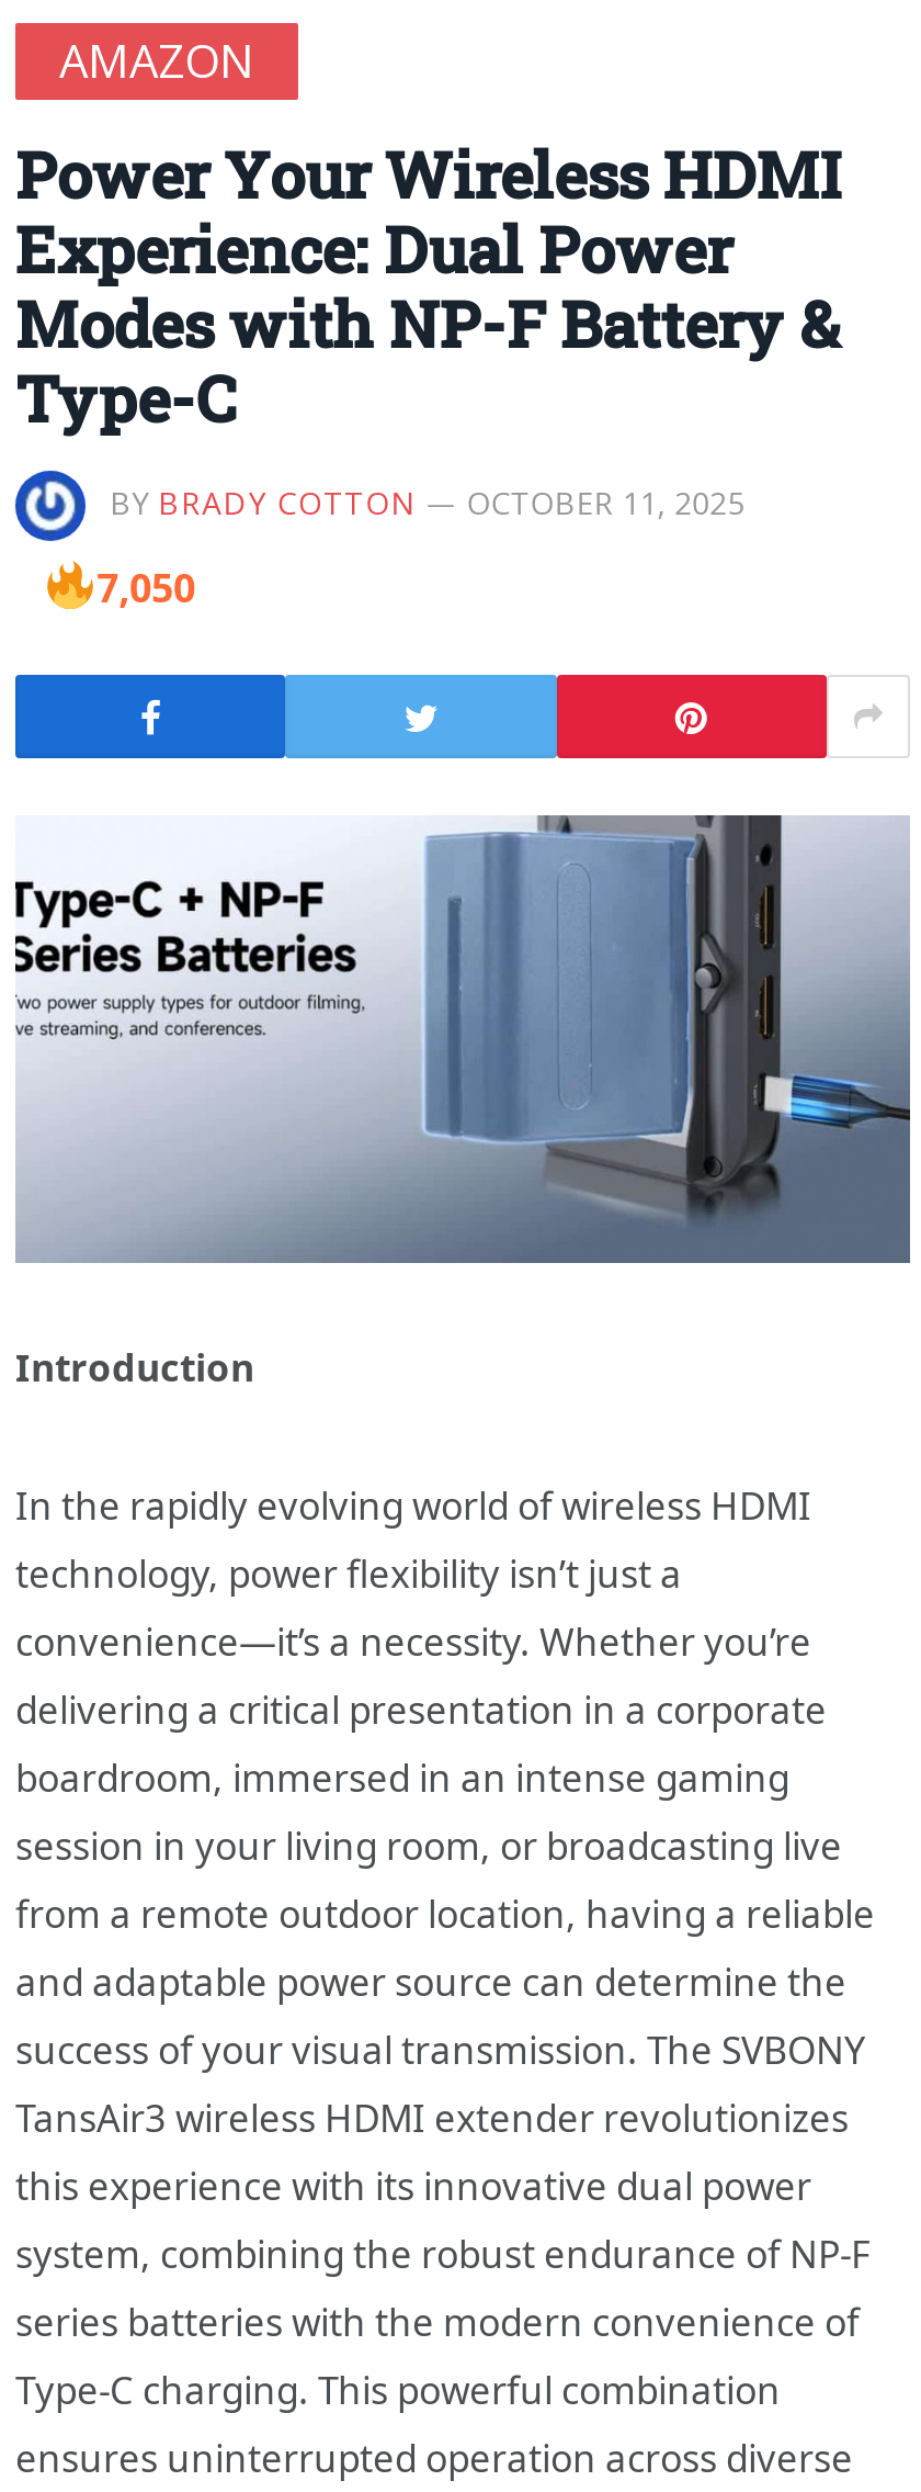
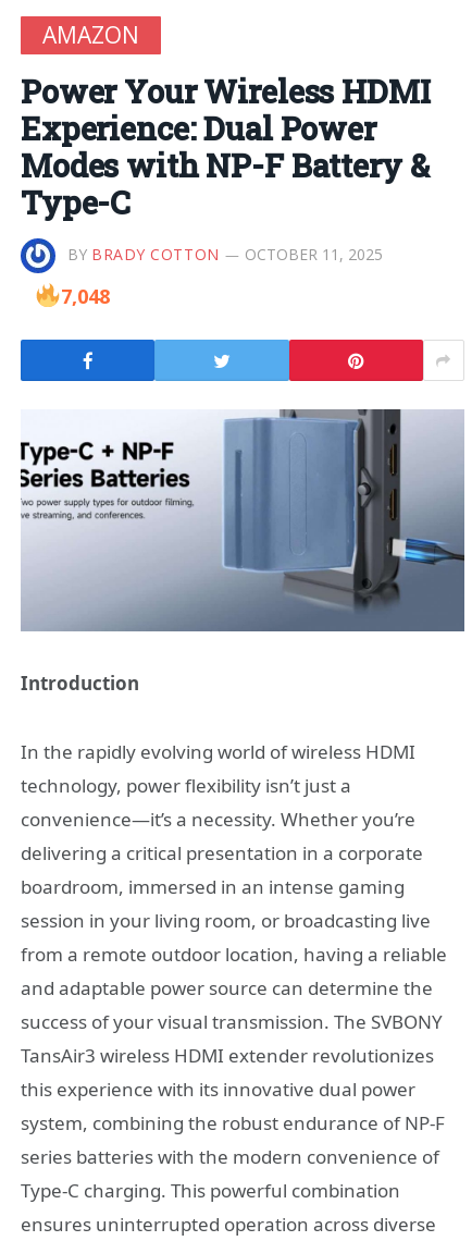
- 7,050
+ 7,048
